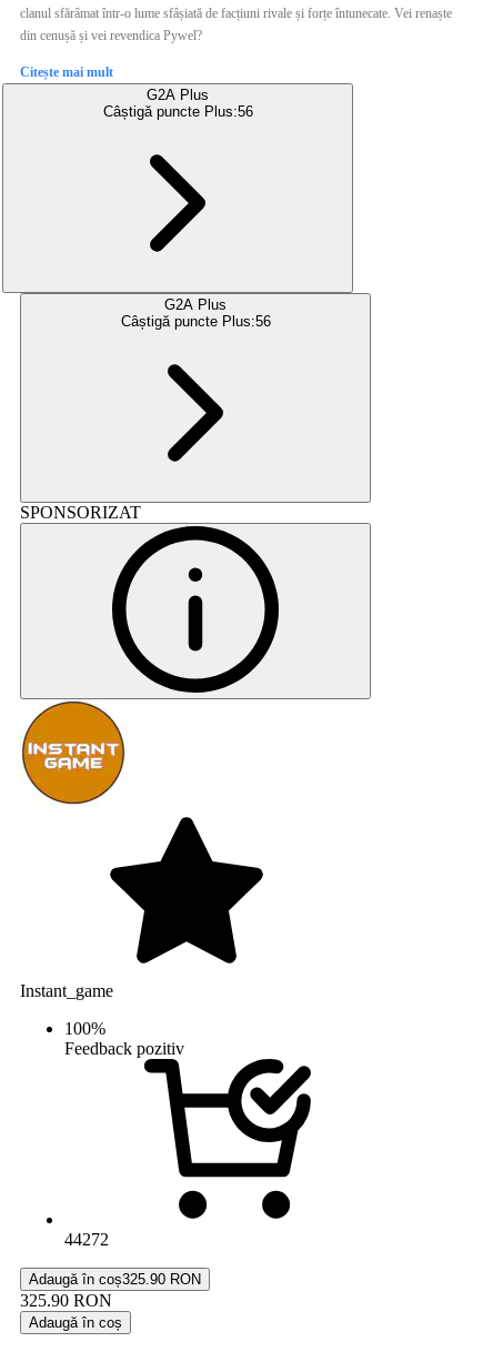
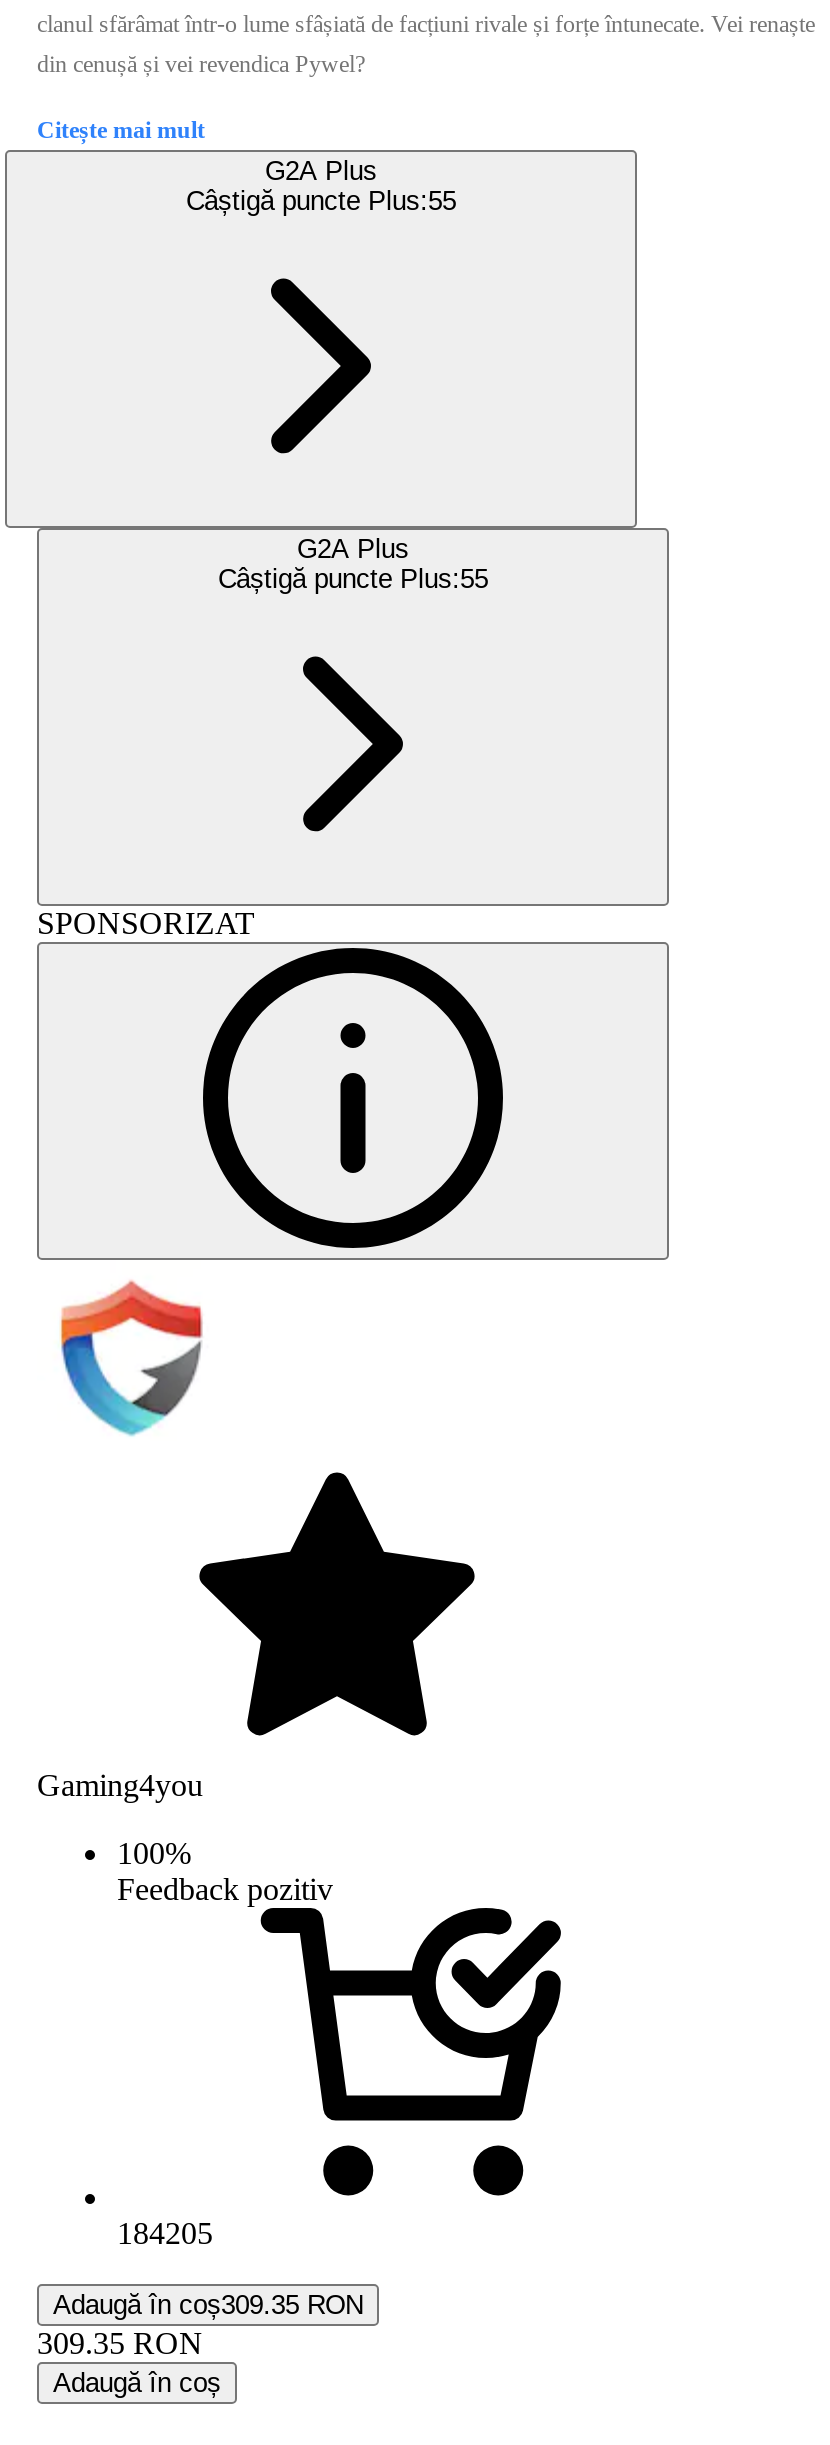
- Câștigă puncte Plus:56
+ Câștigă puncte Plus:55

- Câștigă puncte Plus:56
+ Câștigă puncte Plus:55

- [image]
+ [image]

- Instant_game
+ Gaming4you

- 44272
+ 184205

- Adaugă în coș325.90 RON
+ Adaugă în coș309.35 RON

- 325.90 RON
+ 309.35 RON
